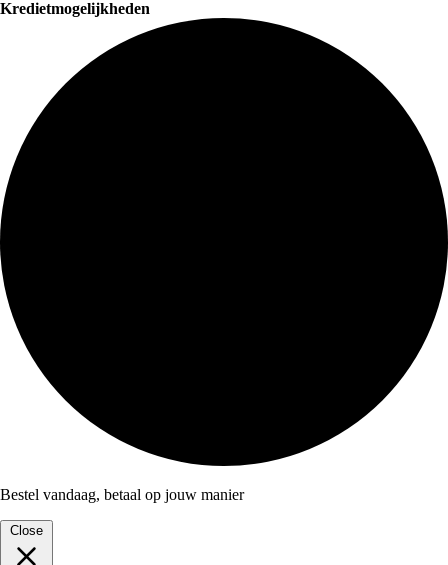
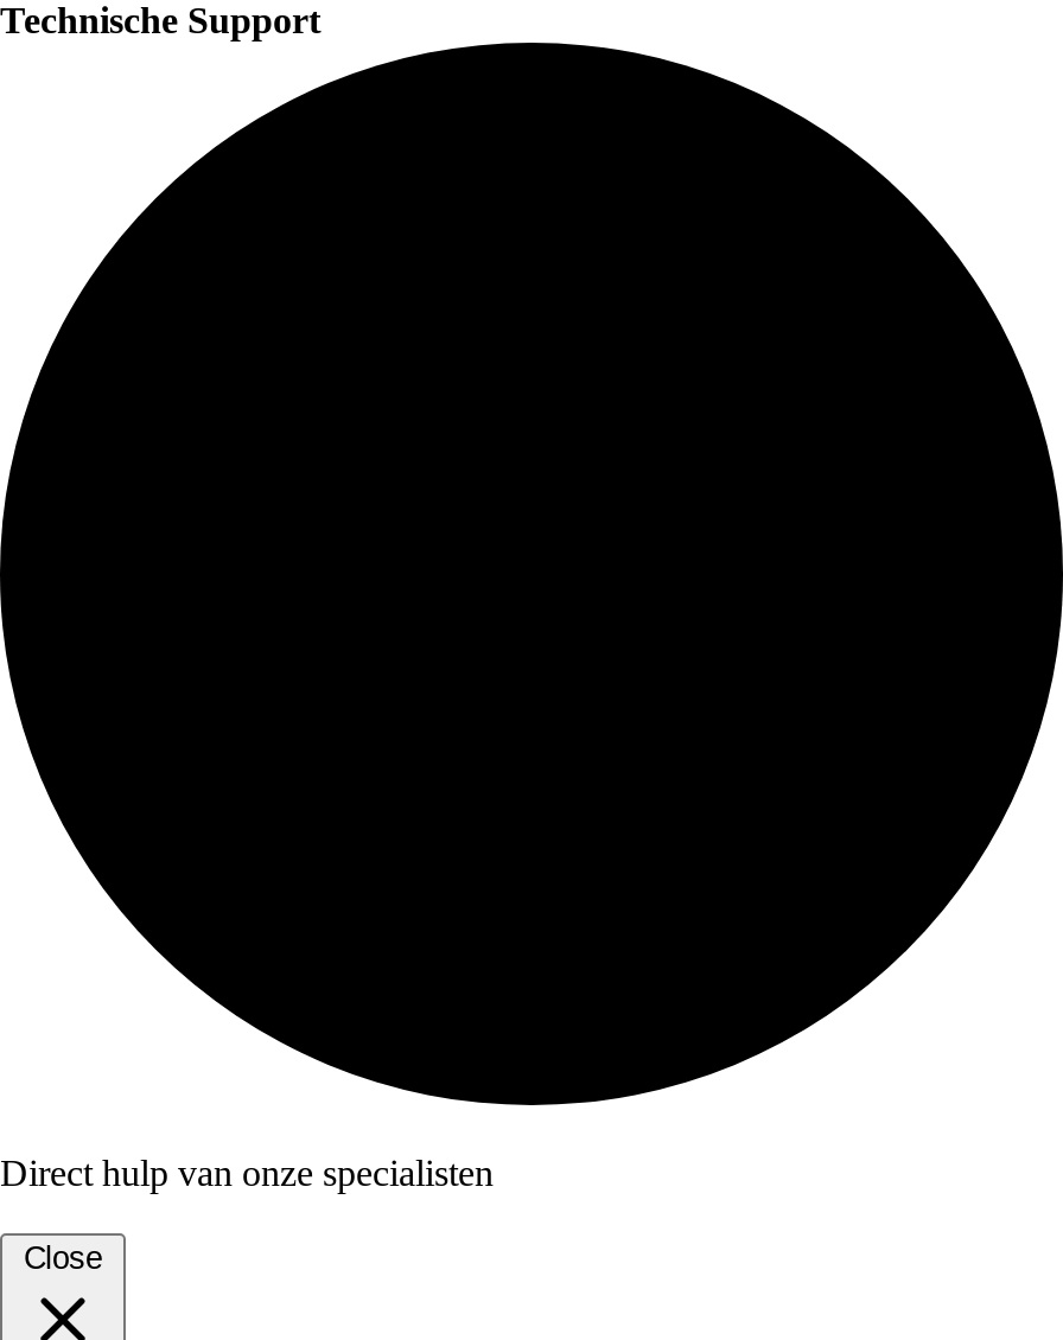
- Kredietmogelijkheden
+ Technische Support

- Bestel vandaag, betaal op jouw manier
+ Direct hulp van onze specialisten
